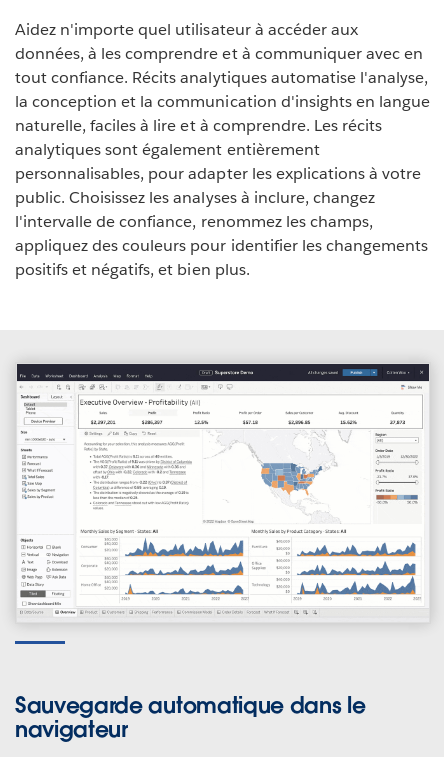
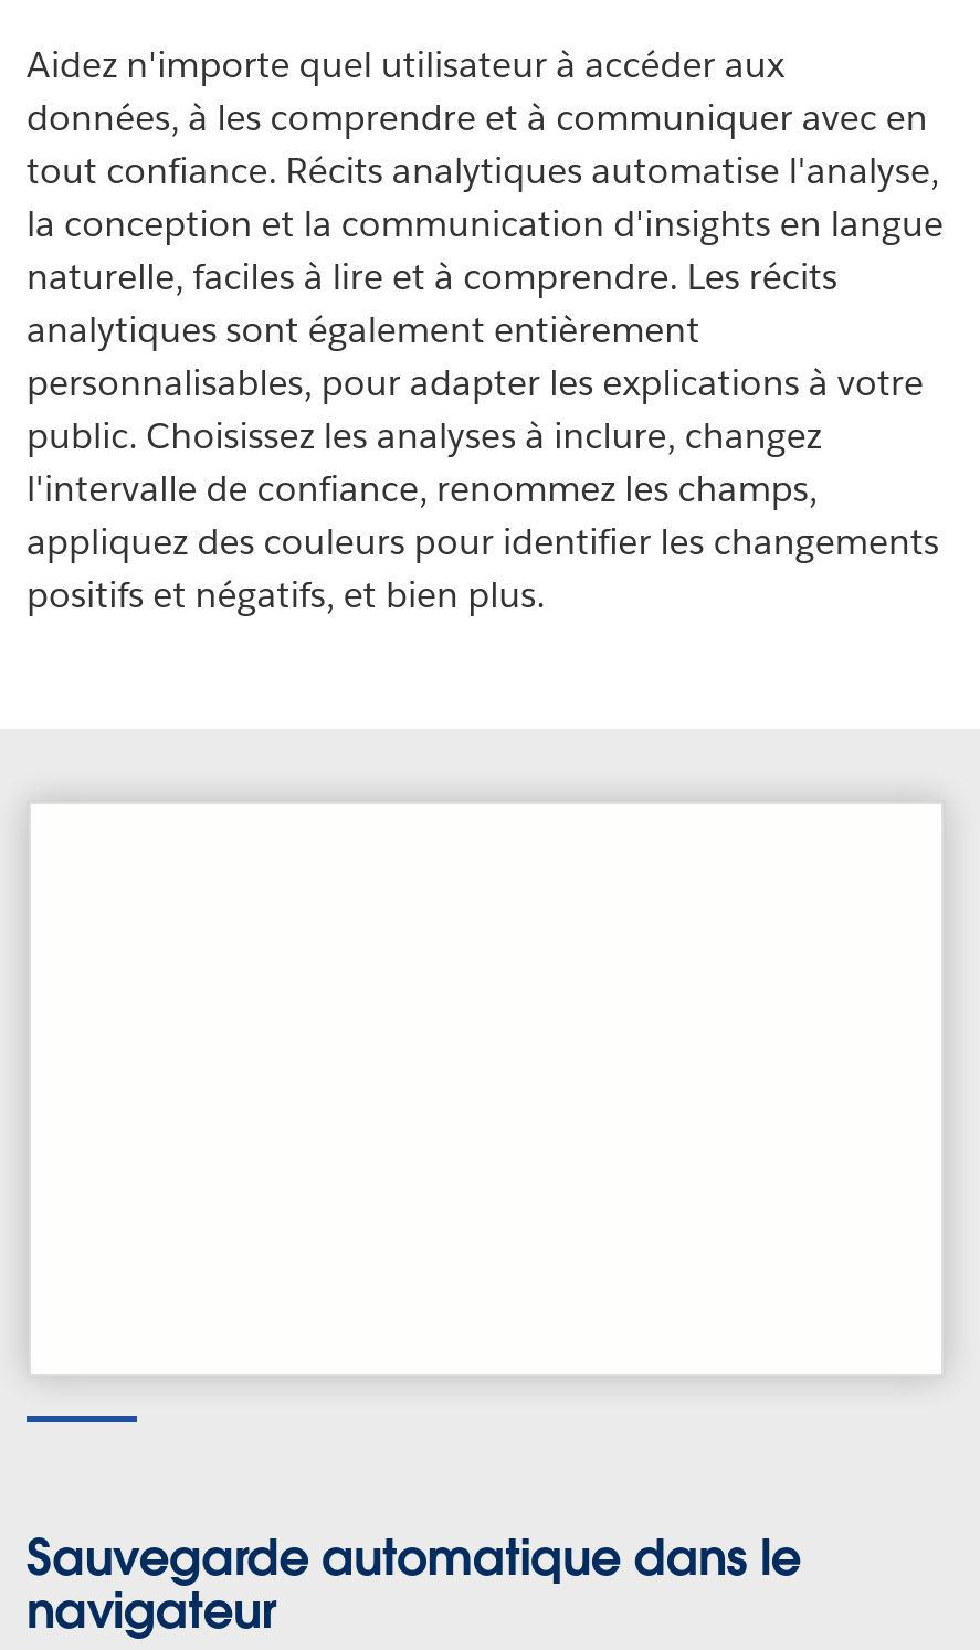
- [image]

- [image]
